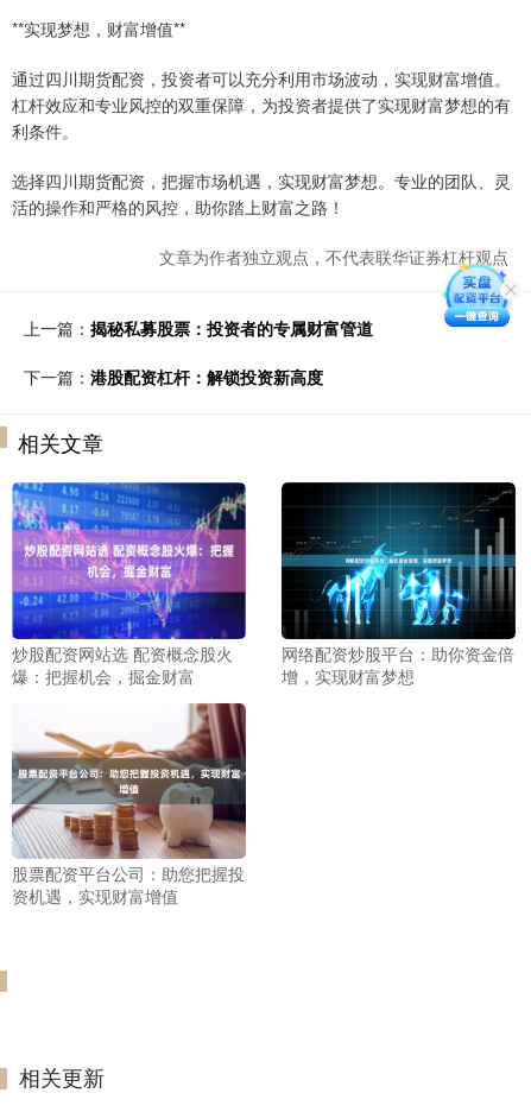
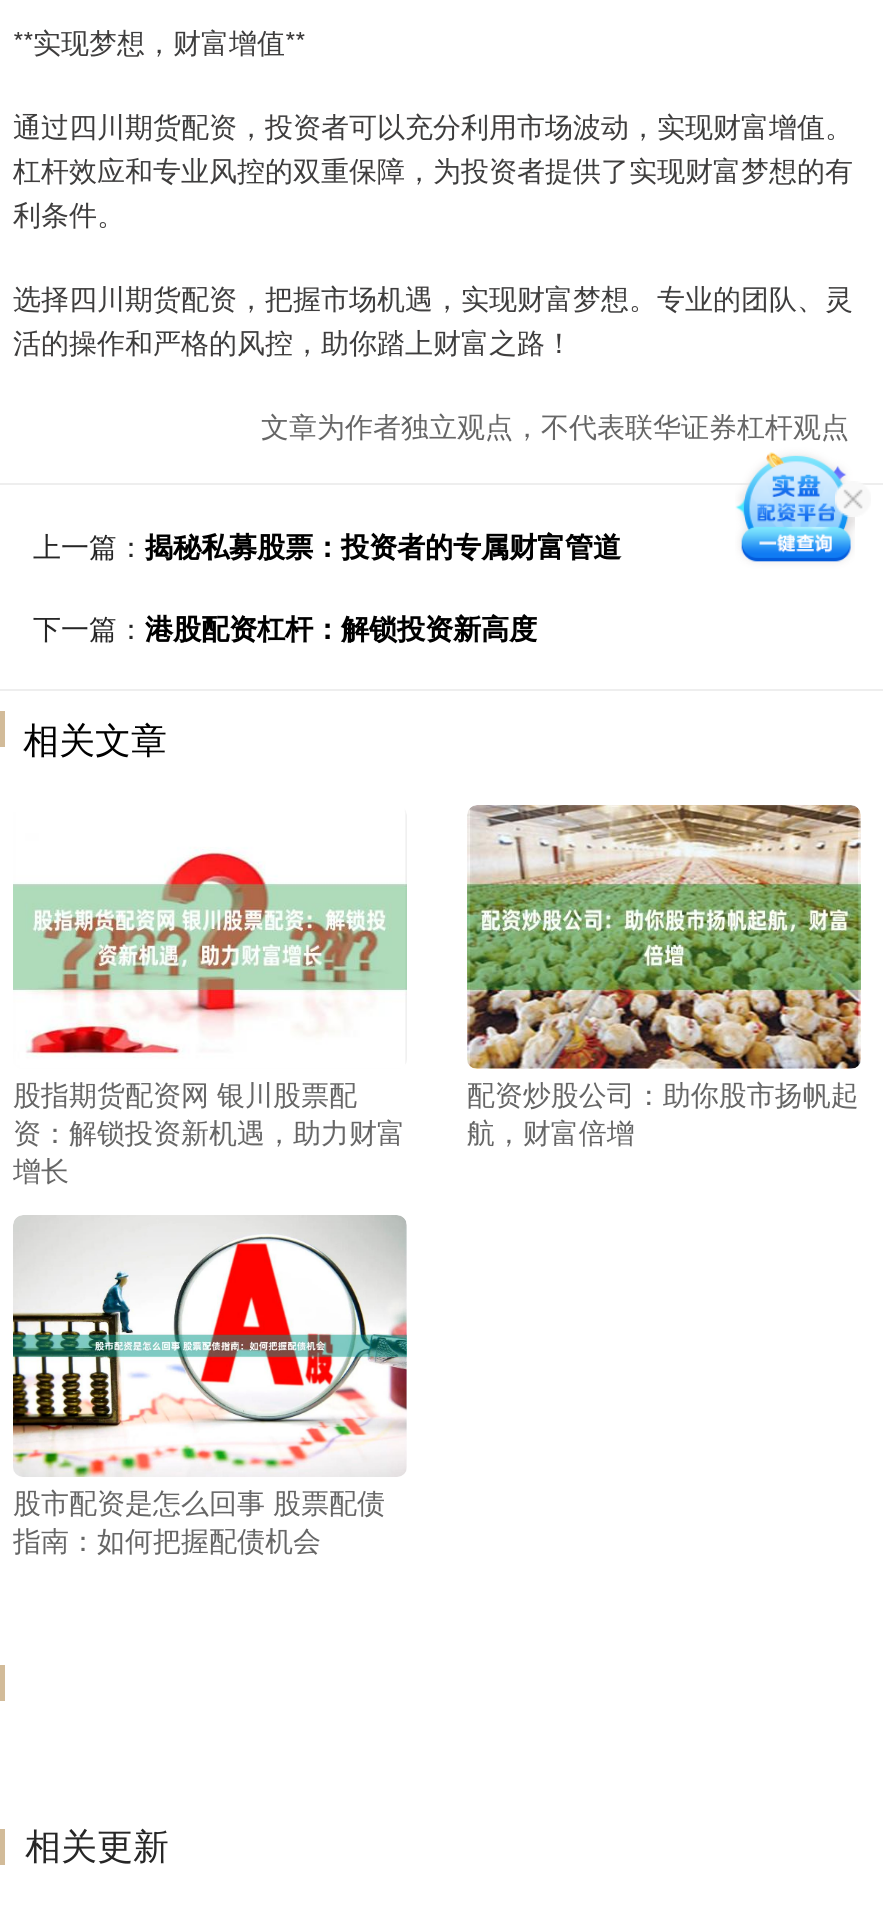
- [image]
+ [image]

- [image]
- 炒股配资网站选 配资概念股火
- 爆：把握机会，掘金财富
+ [image]
+ 股指期货配资网 银川股票配
+ 资：解锁投资新机遇，助力财富
+ 增长

- [image]
- 网络配资炒股平台：助你资金倍
- 增，实现财富梦想
+ [image]
+ 配资炒股公司：助你股市扬帆起
+ 航，财富倍增

- [image]
- 股票配资平台公司：助您把握投
- 资机遇，实现财富增值
+ [image]
+ 股市配资是怎么回事 股票配债
+ 指南：如何把握配债机会
